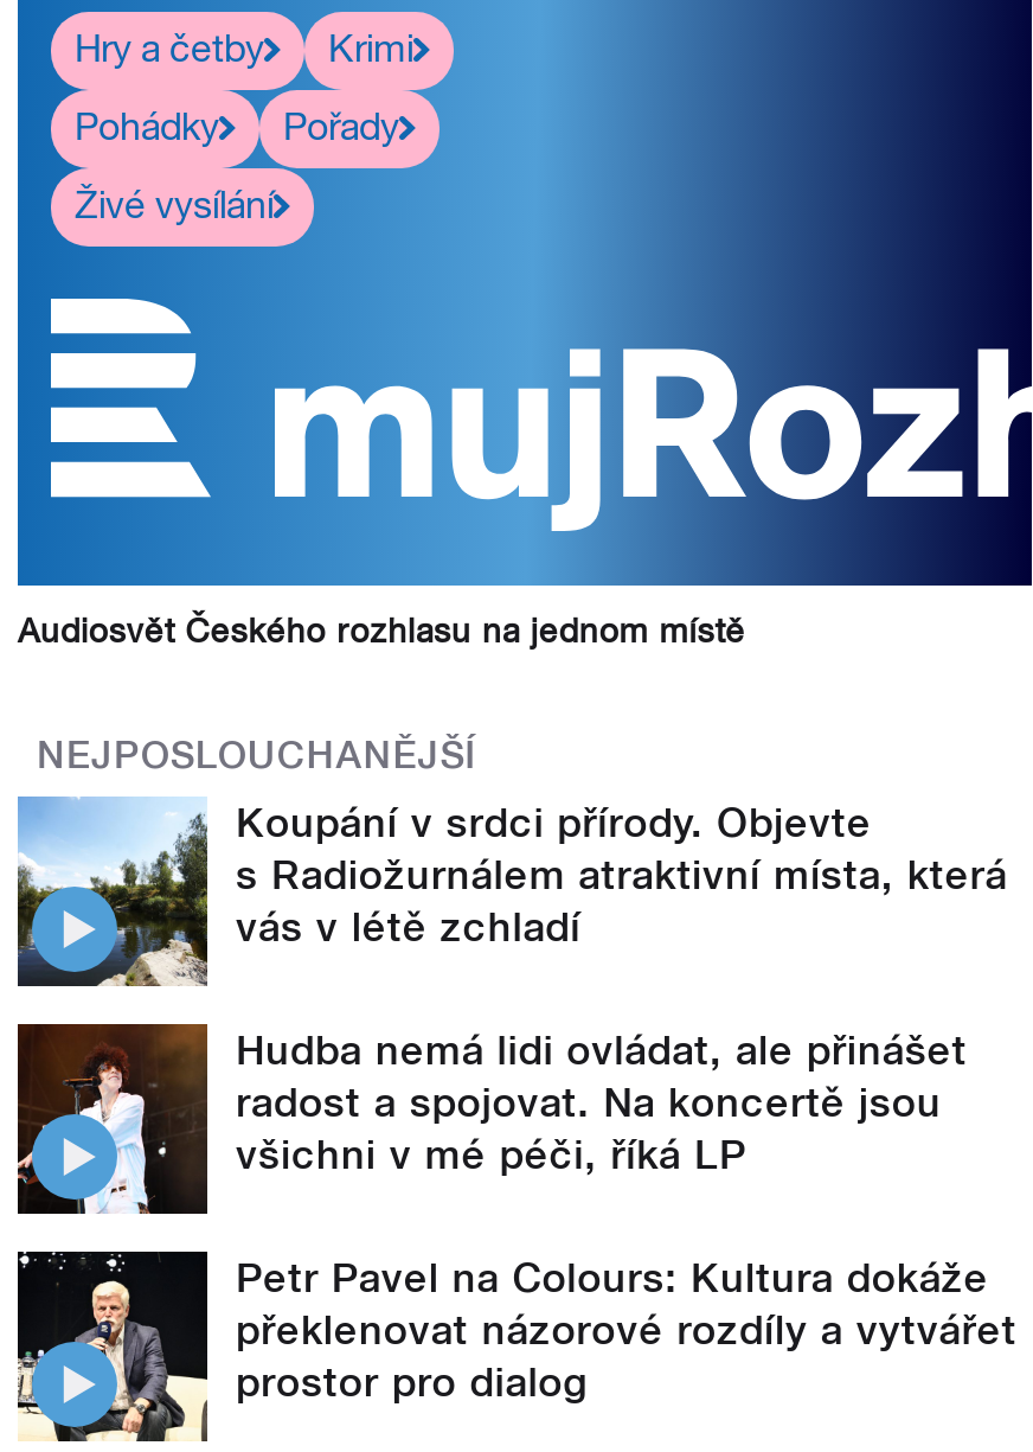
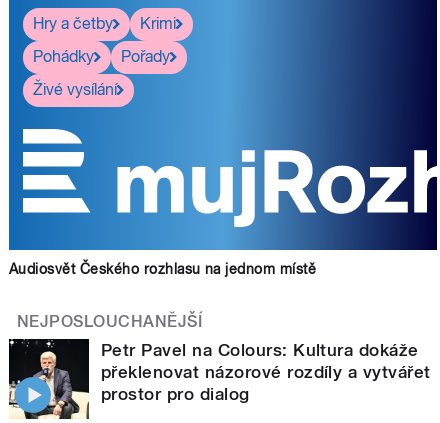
- [image]
- Koupání v srdci přírody. Objevte
- s Radiožurnálem atraktivní místa, která
- vás v létě zchladí
- Hudba nemá lidi ovládat, ale přinášet
- radost a spojovat. Na koncertě jsou
- všichni v mé péči, říká LP

- [image]
